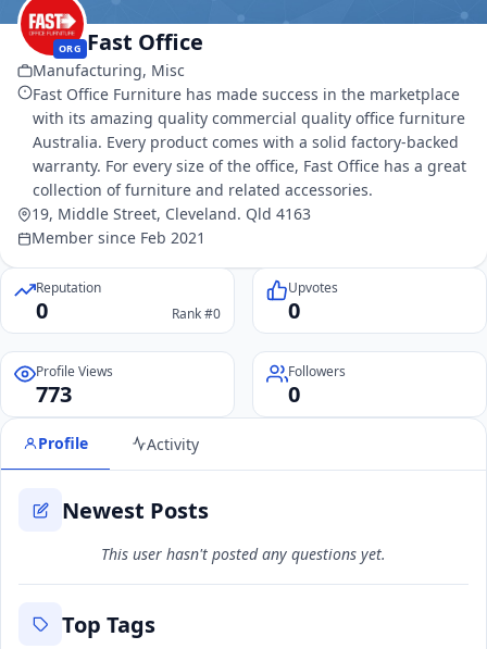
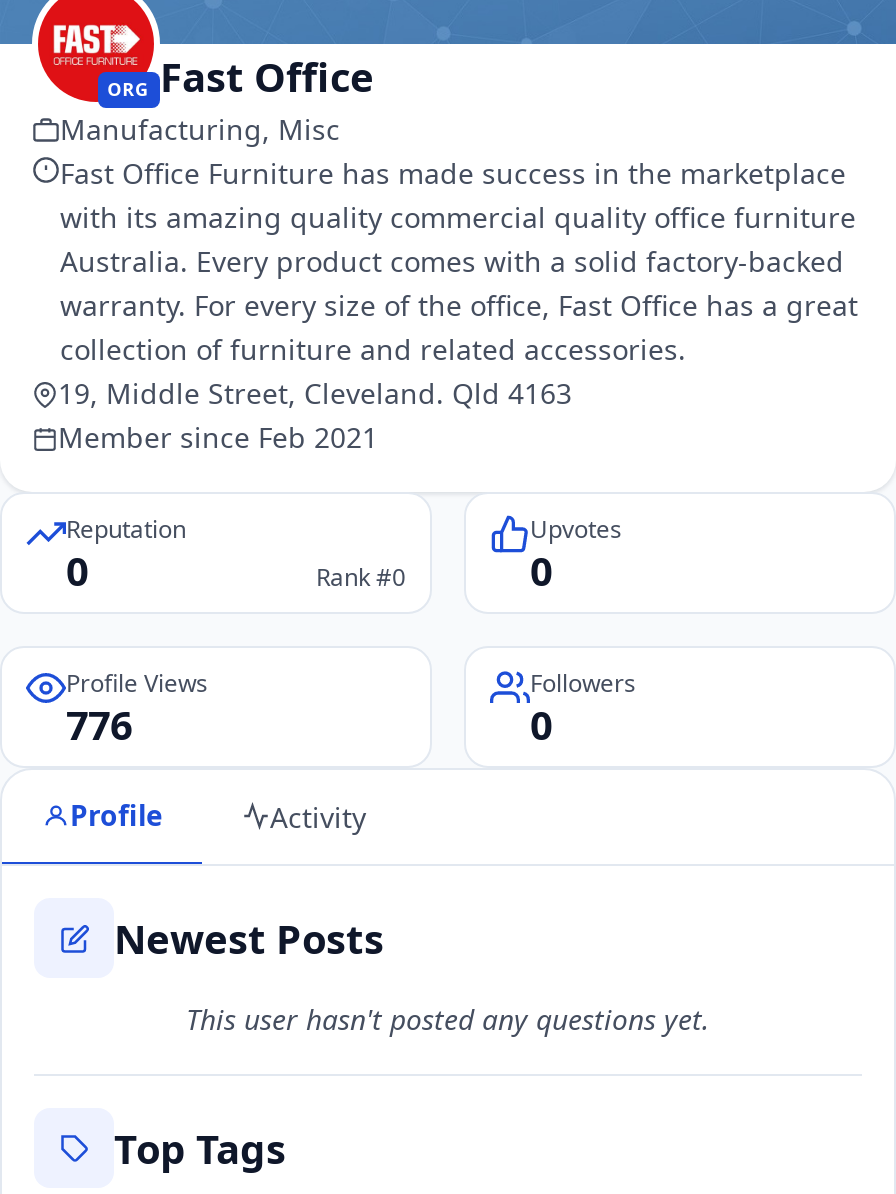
- 773
+ 776
